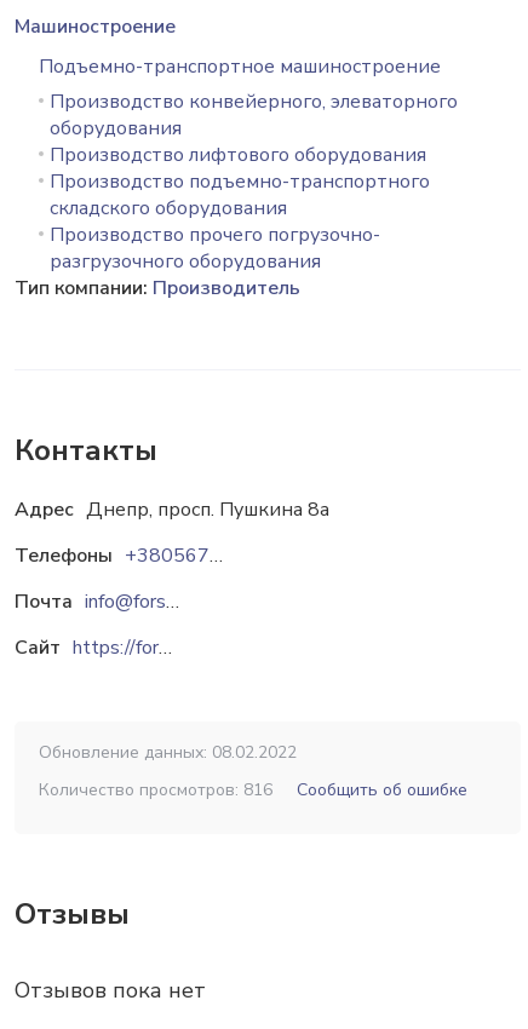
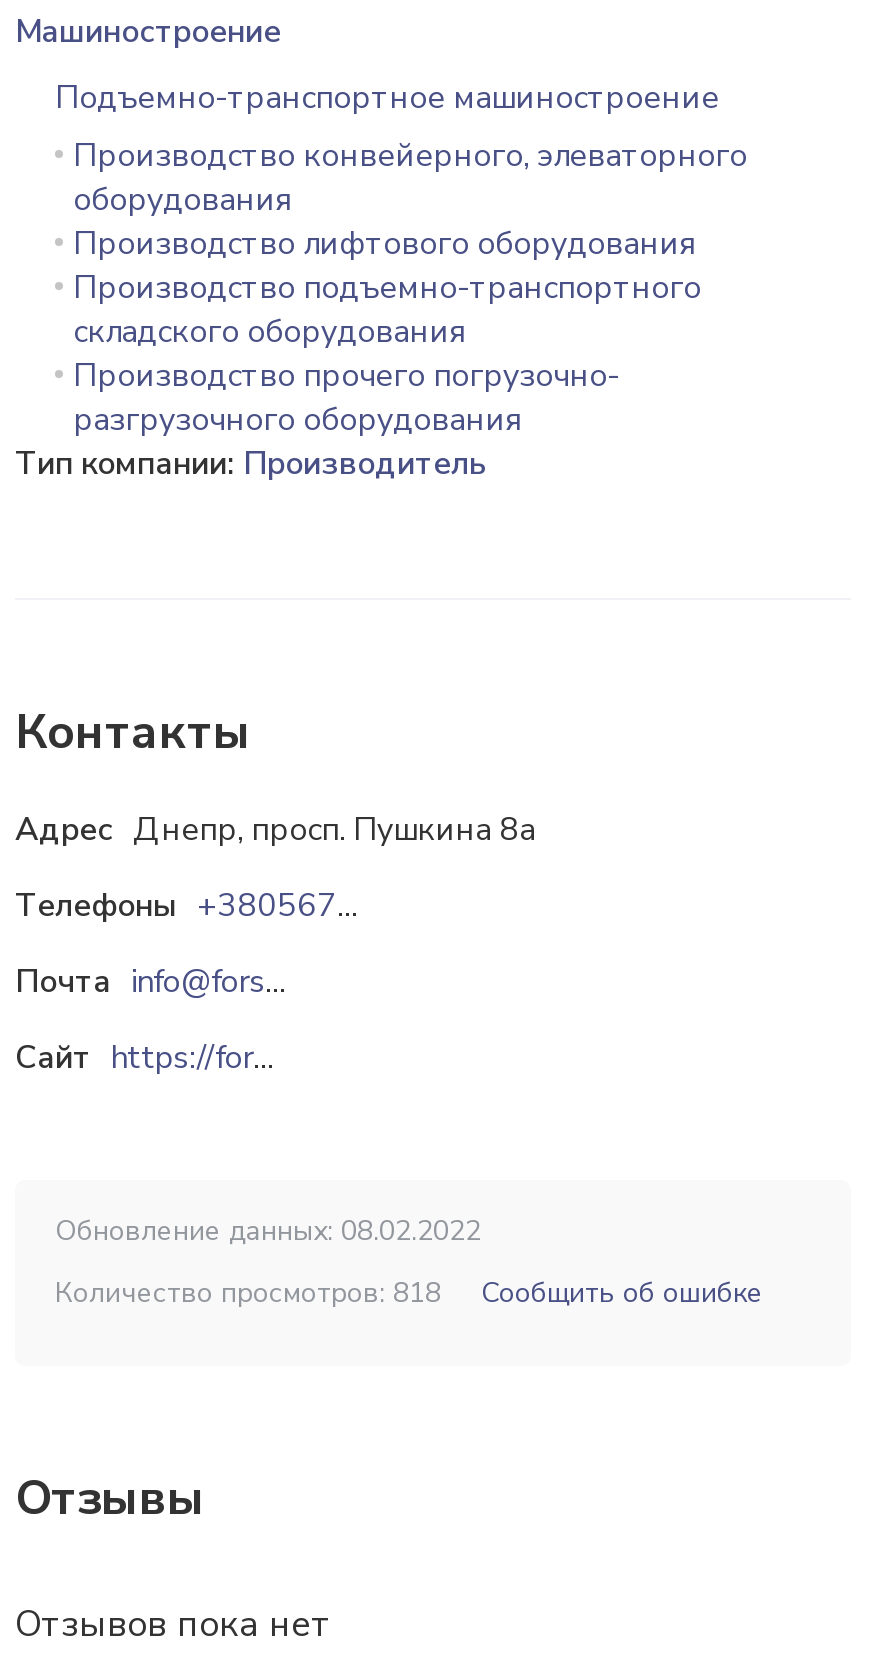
- Количество просмотров: 816
+ Количество просмотров: 818
